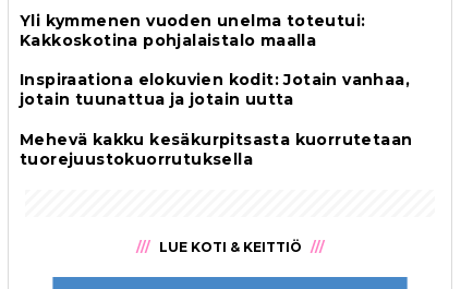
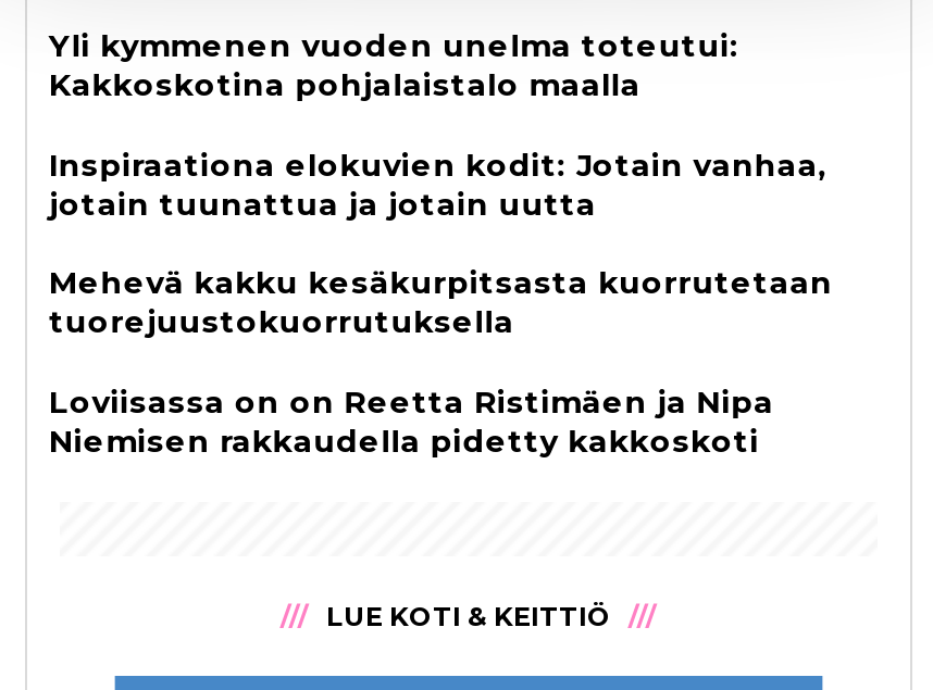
+ Loviisassa on on Reetta Ristimäen ja Nipa
+ Niemisen rakkaudella pidetty kakkoskoti
